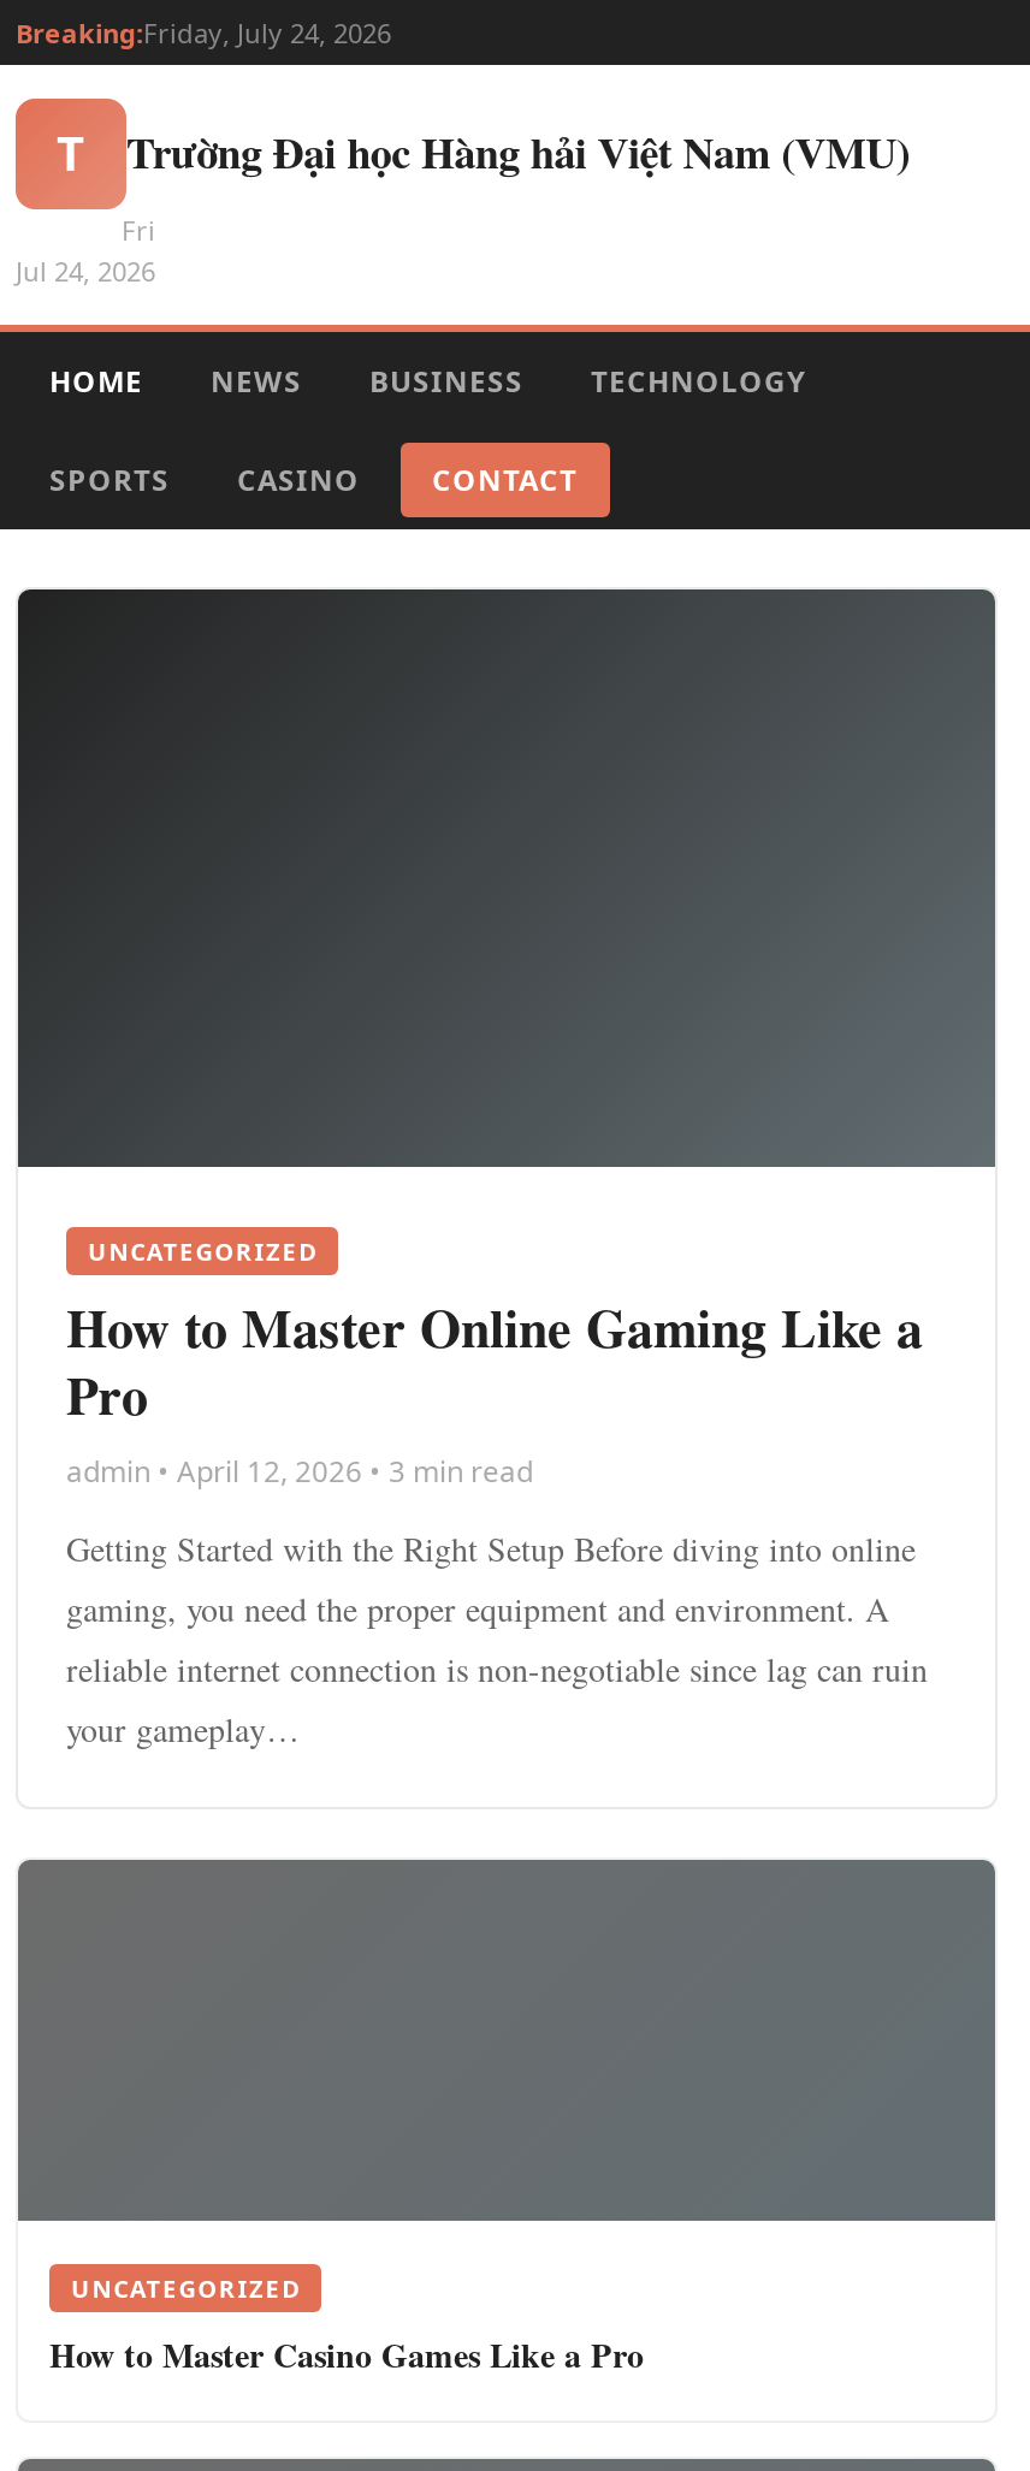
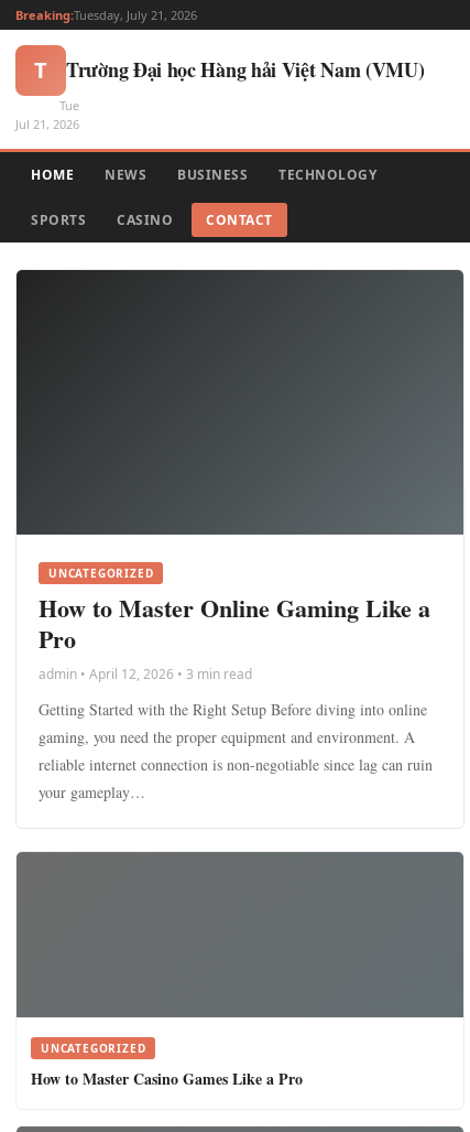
- Breaking:Friday, July 24, 2026
+ Breaking:Tuesday, July 21, 2026

- Fri
- Jul 24, 2026
+ Tue
+ Jul 21, 2026
